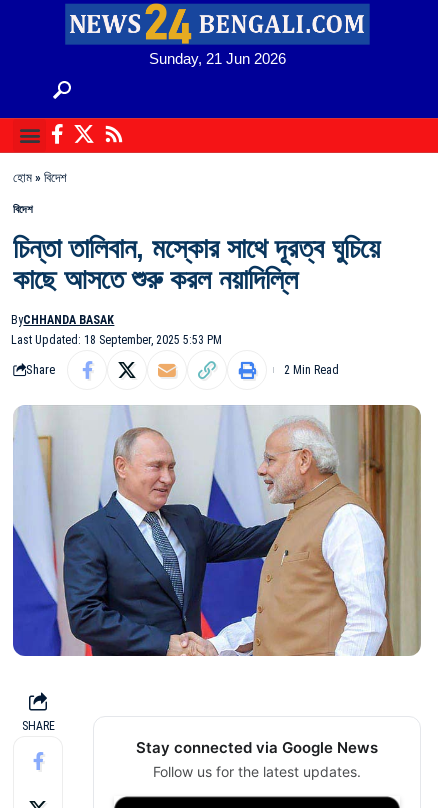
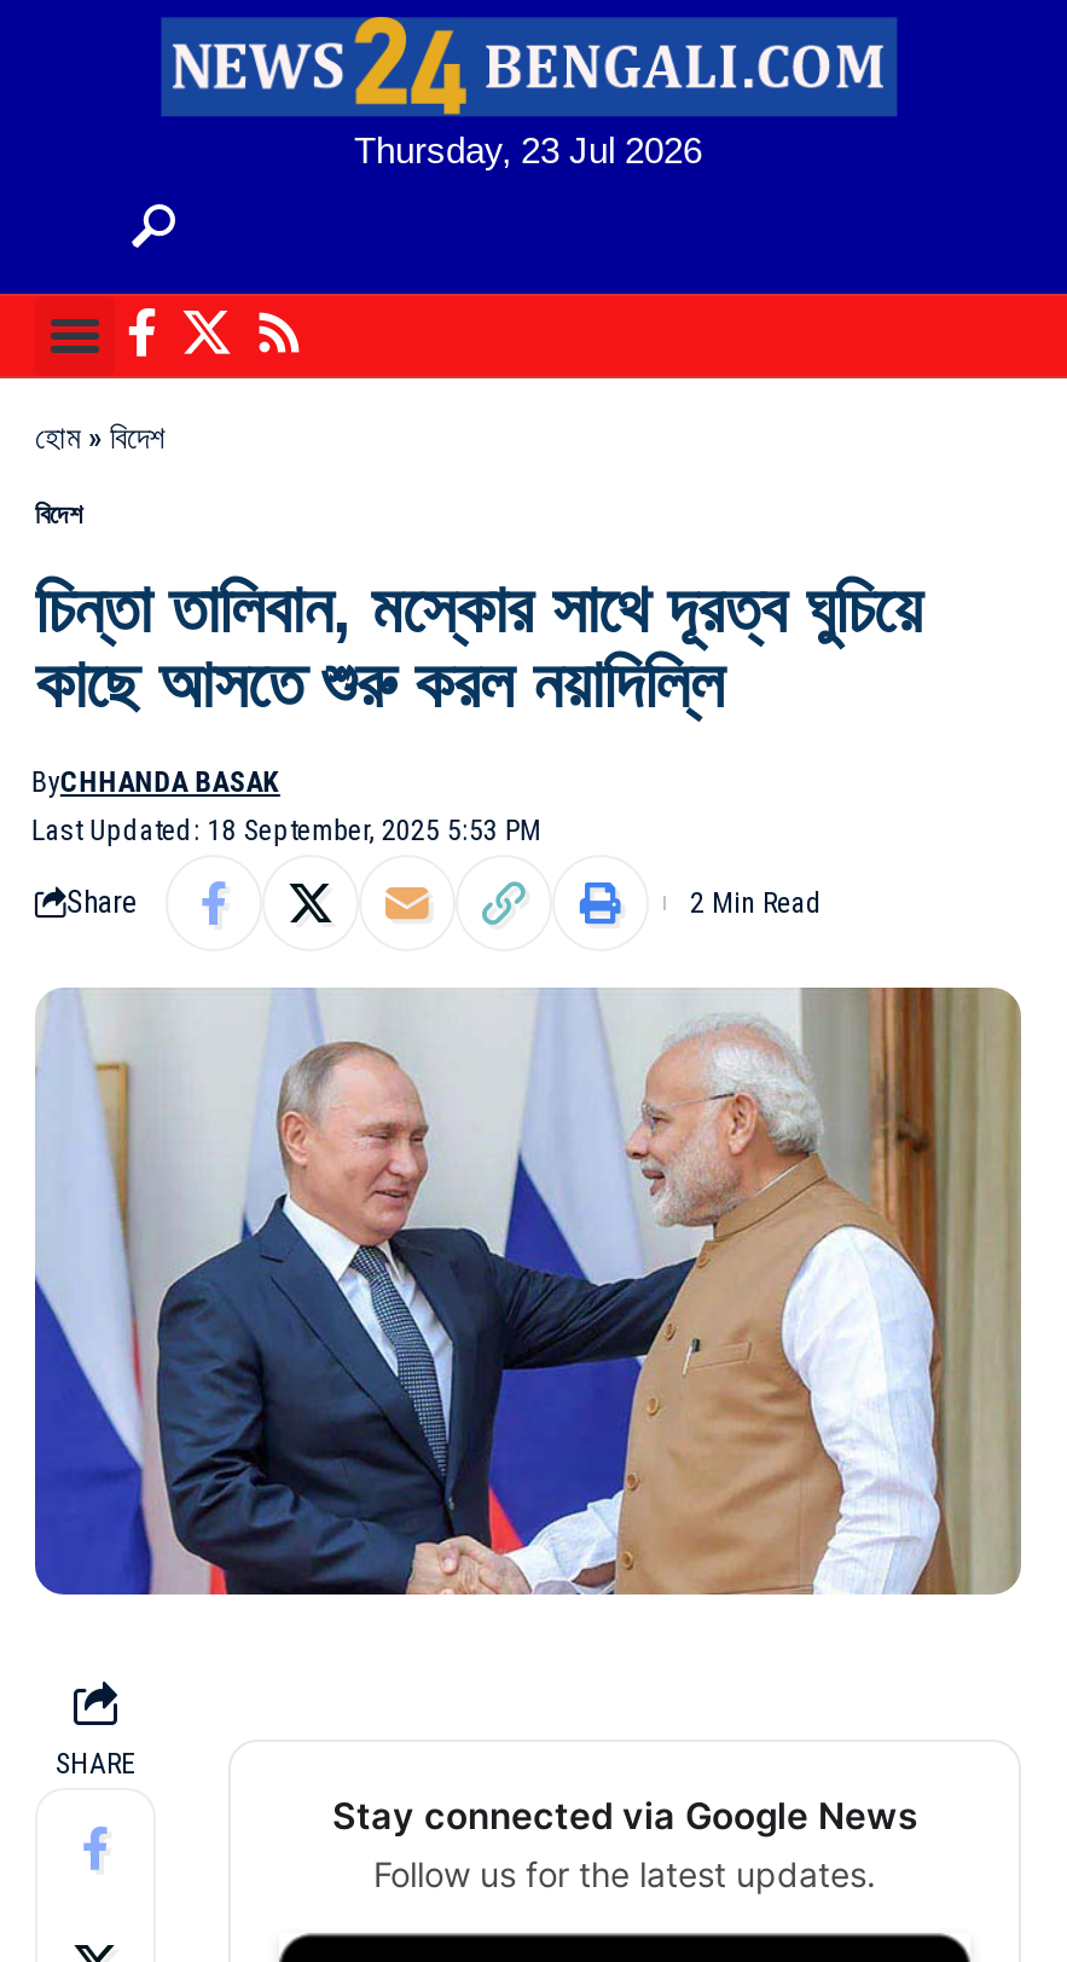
- Sunday, 21 Jun 2026
+ Thursday, 23 Jul 2026
